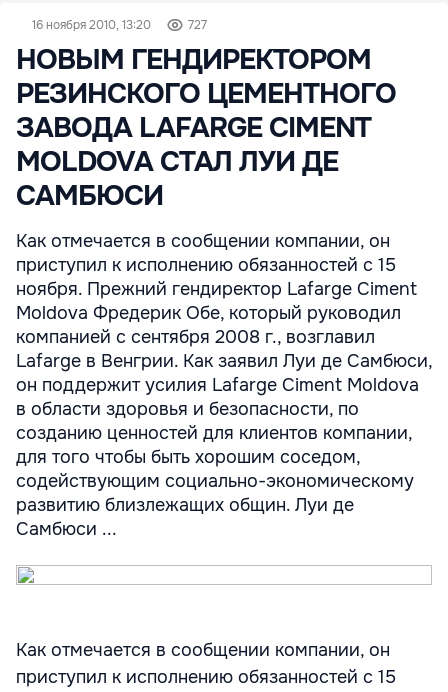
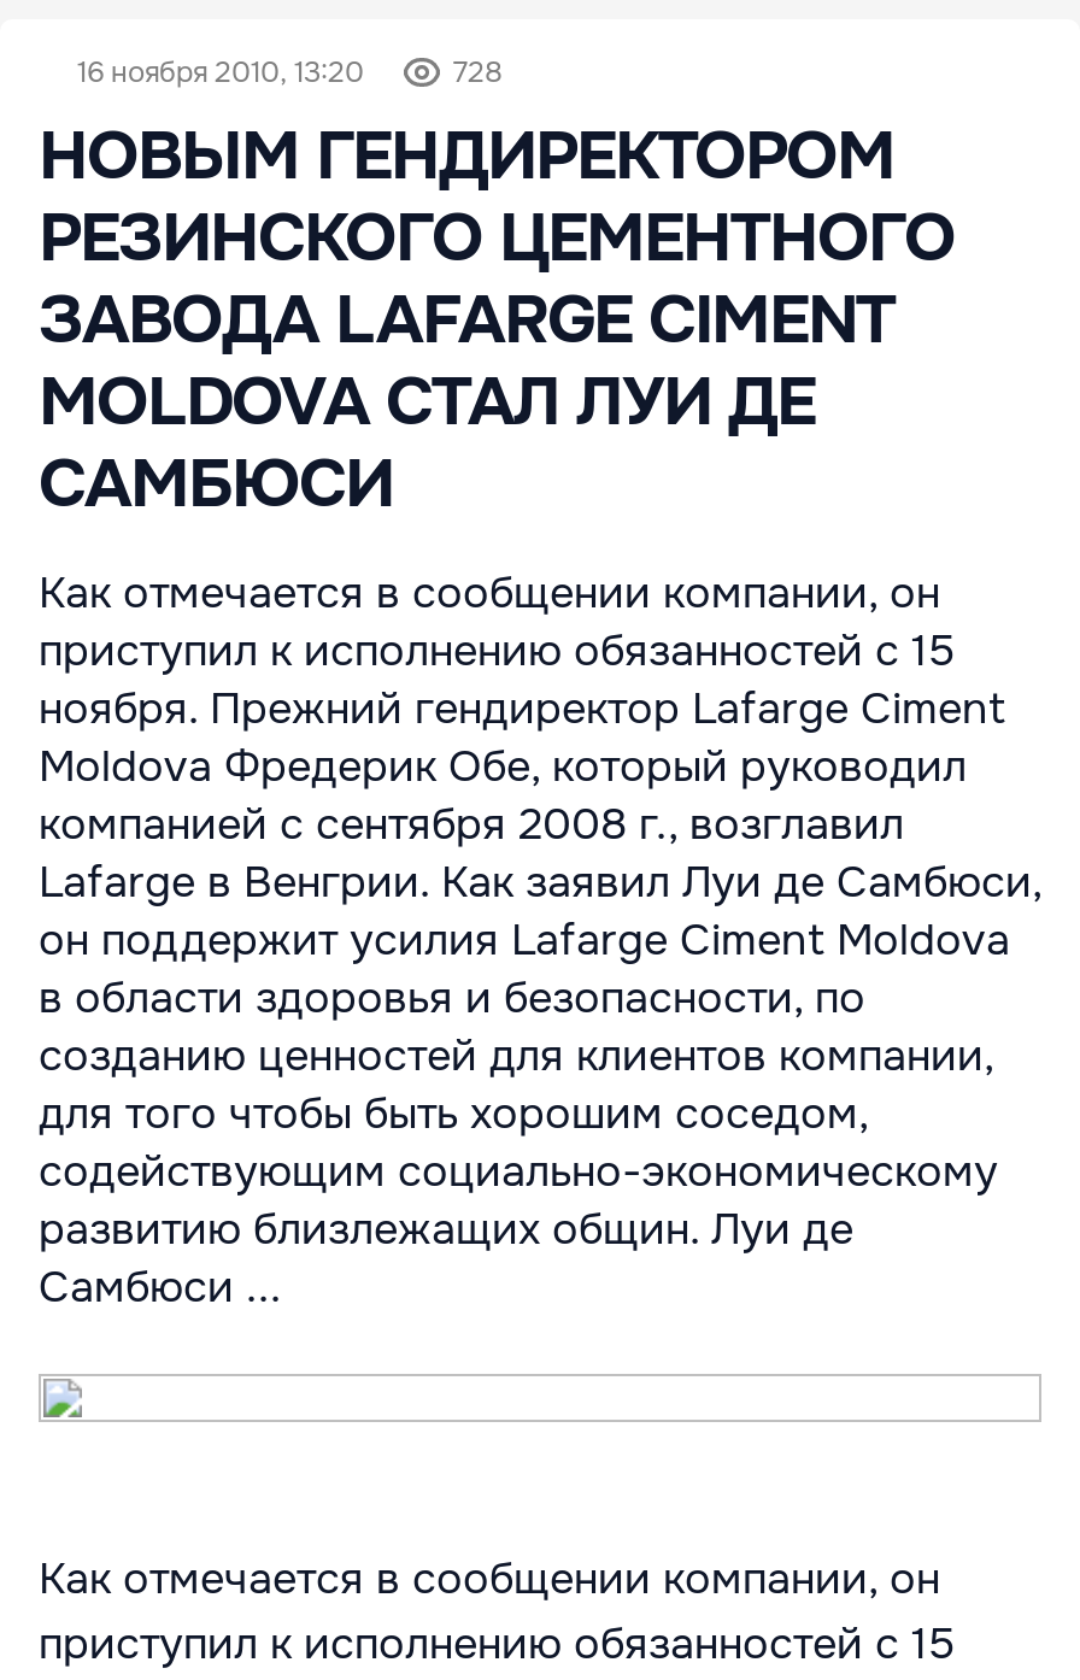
- 727
+ 728
